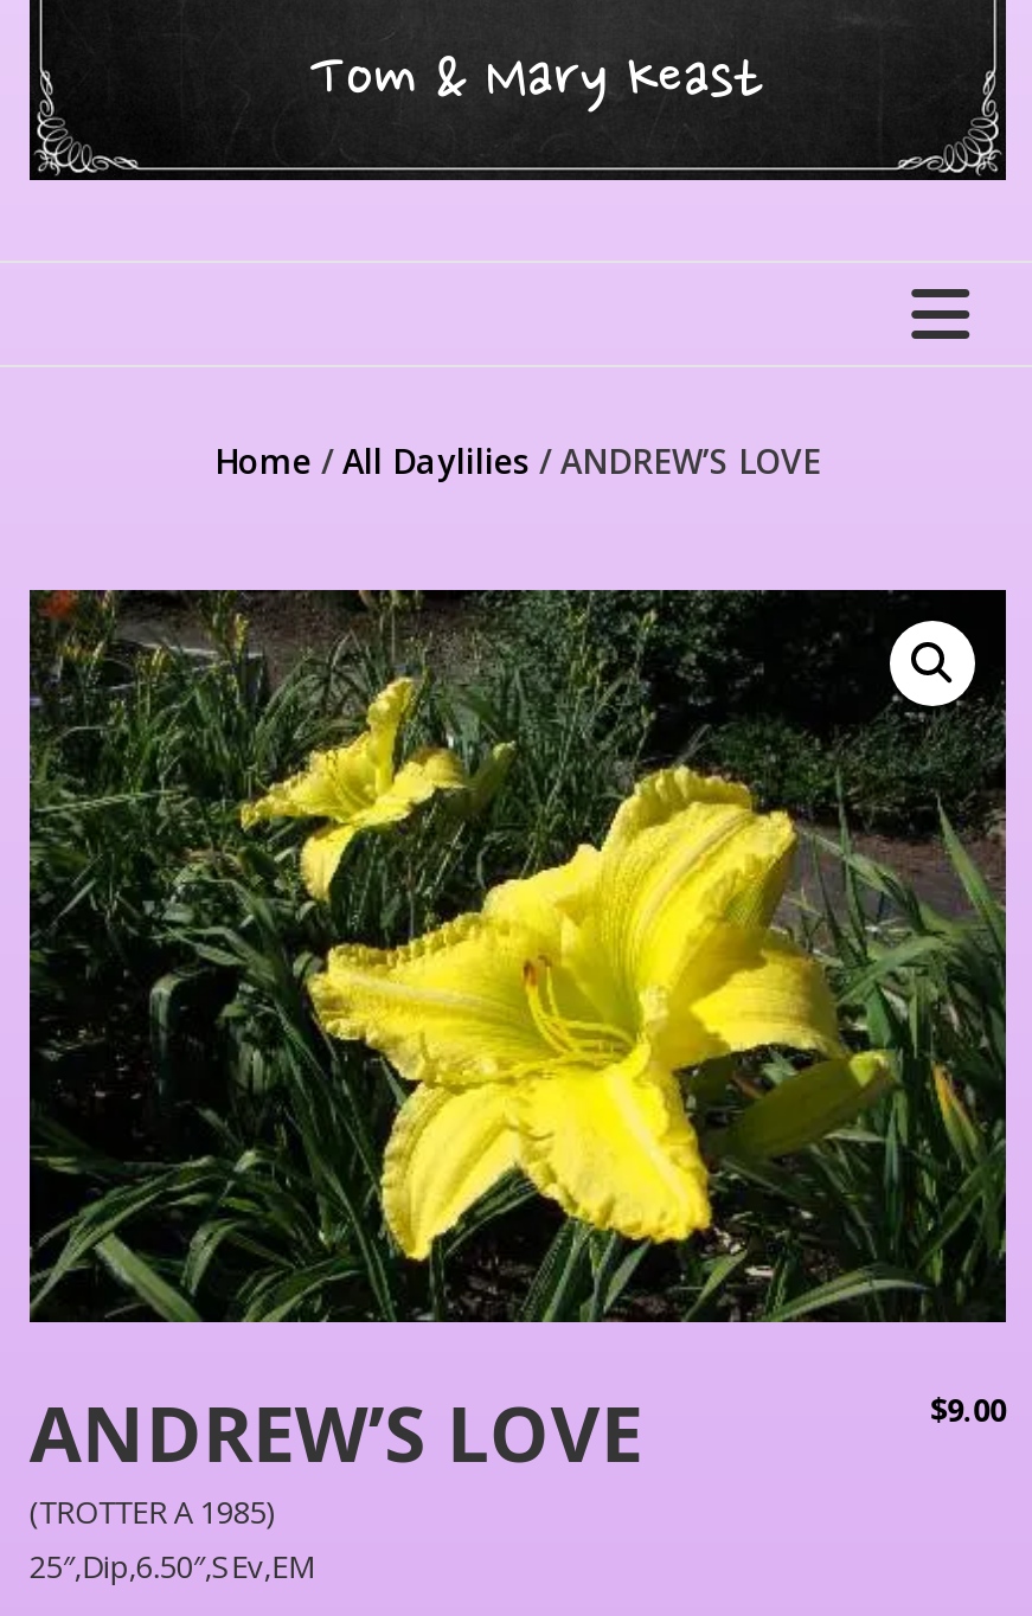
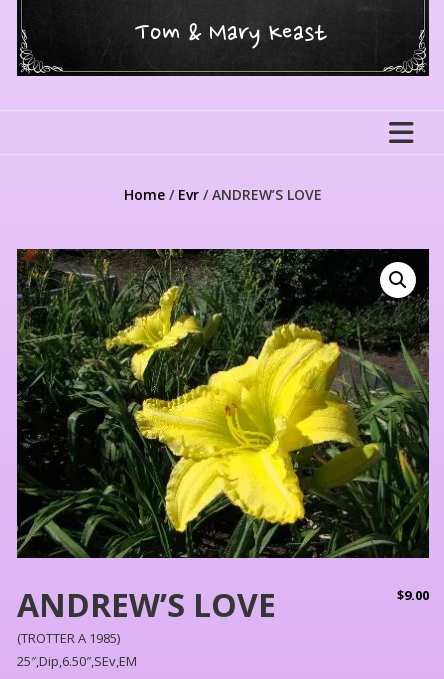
- Home / All Daylilies / ANDREW’S LOVE
+ Home / Evr / ANDREW’S LOVE
